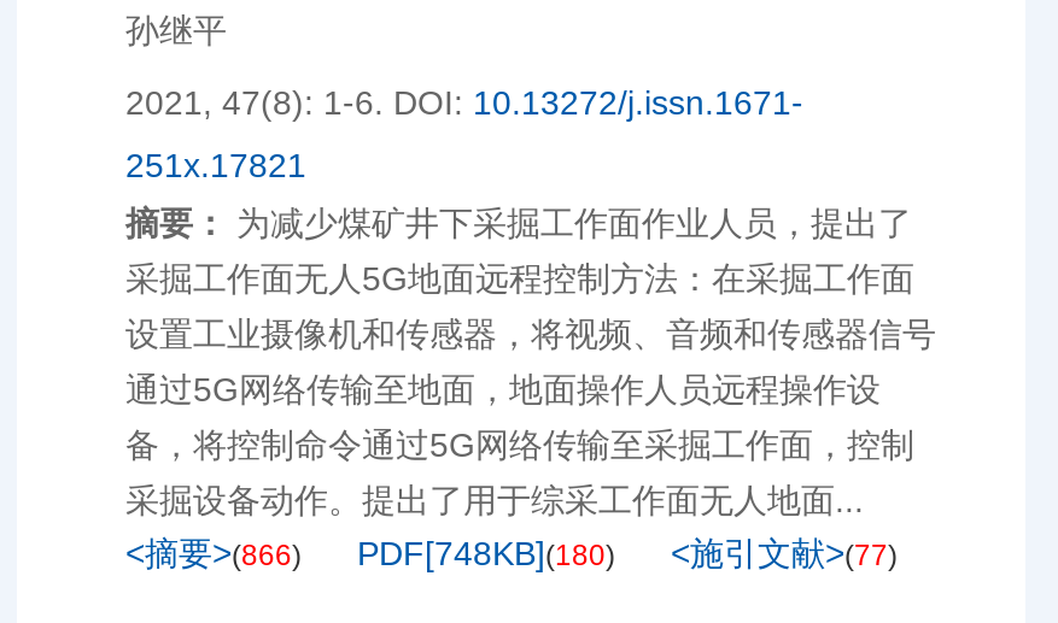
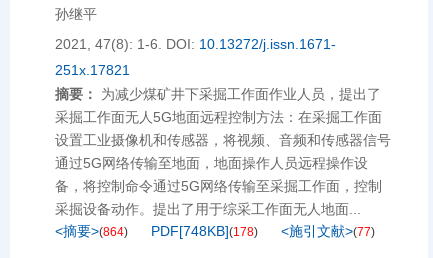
- <摘要>(866)
+ <摘要>(864)

- PDF[748KB](180)
+ PDF[748KB](178)
